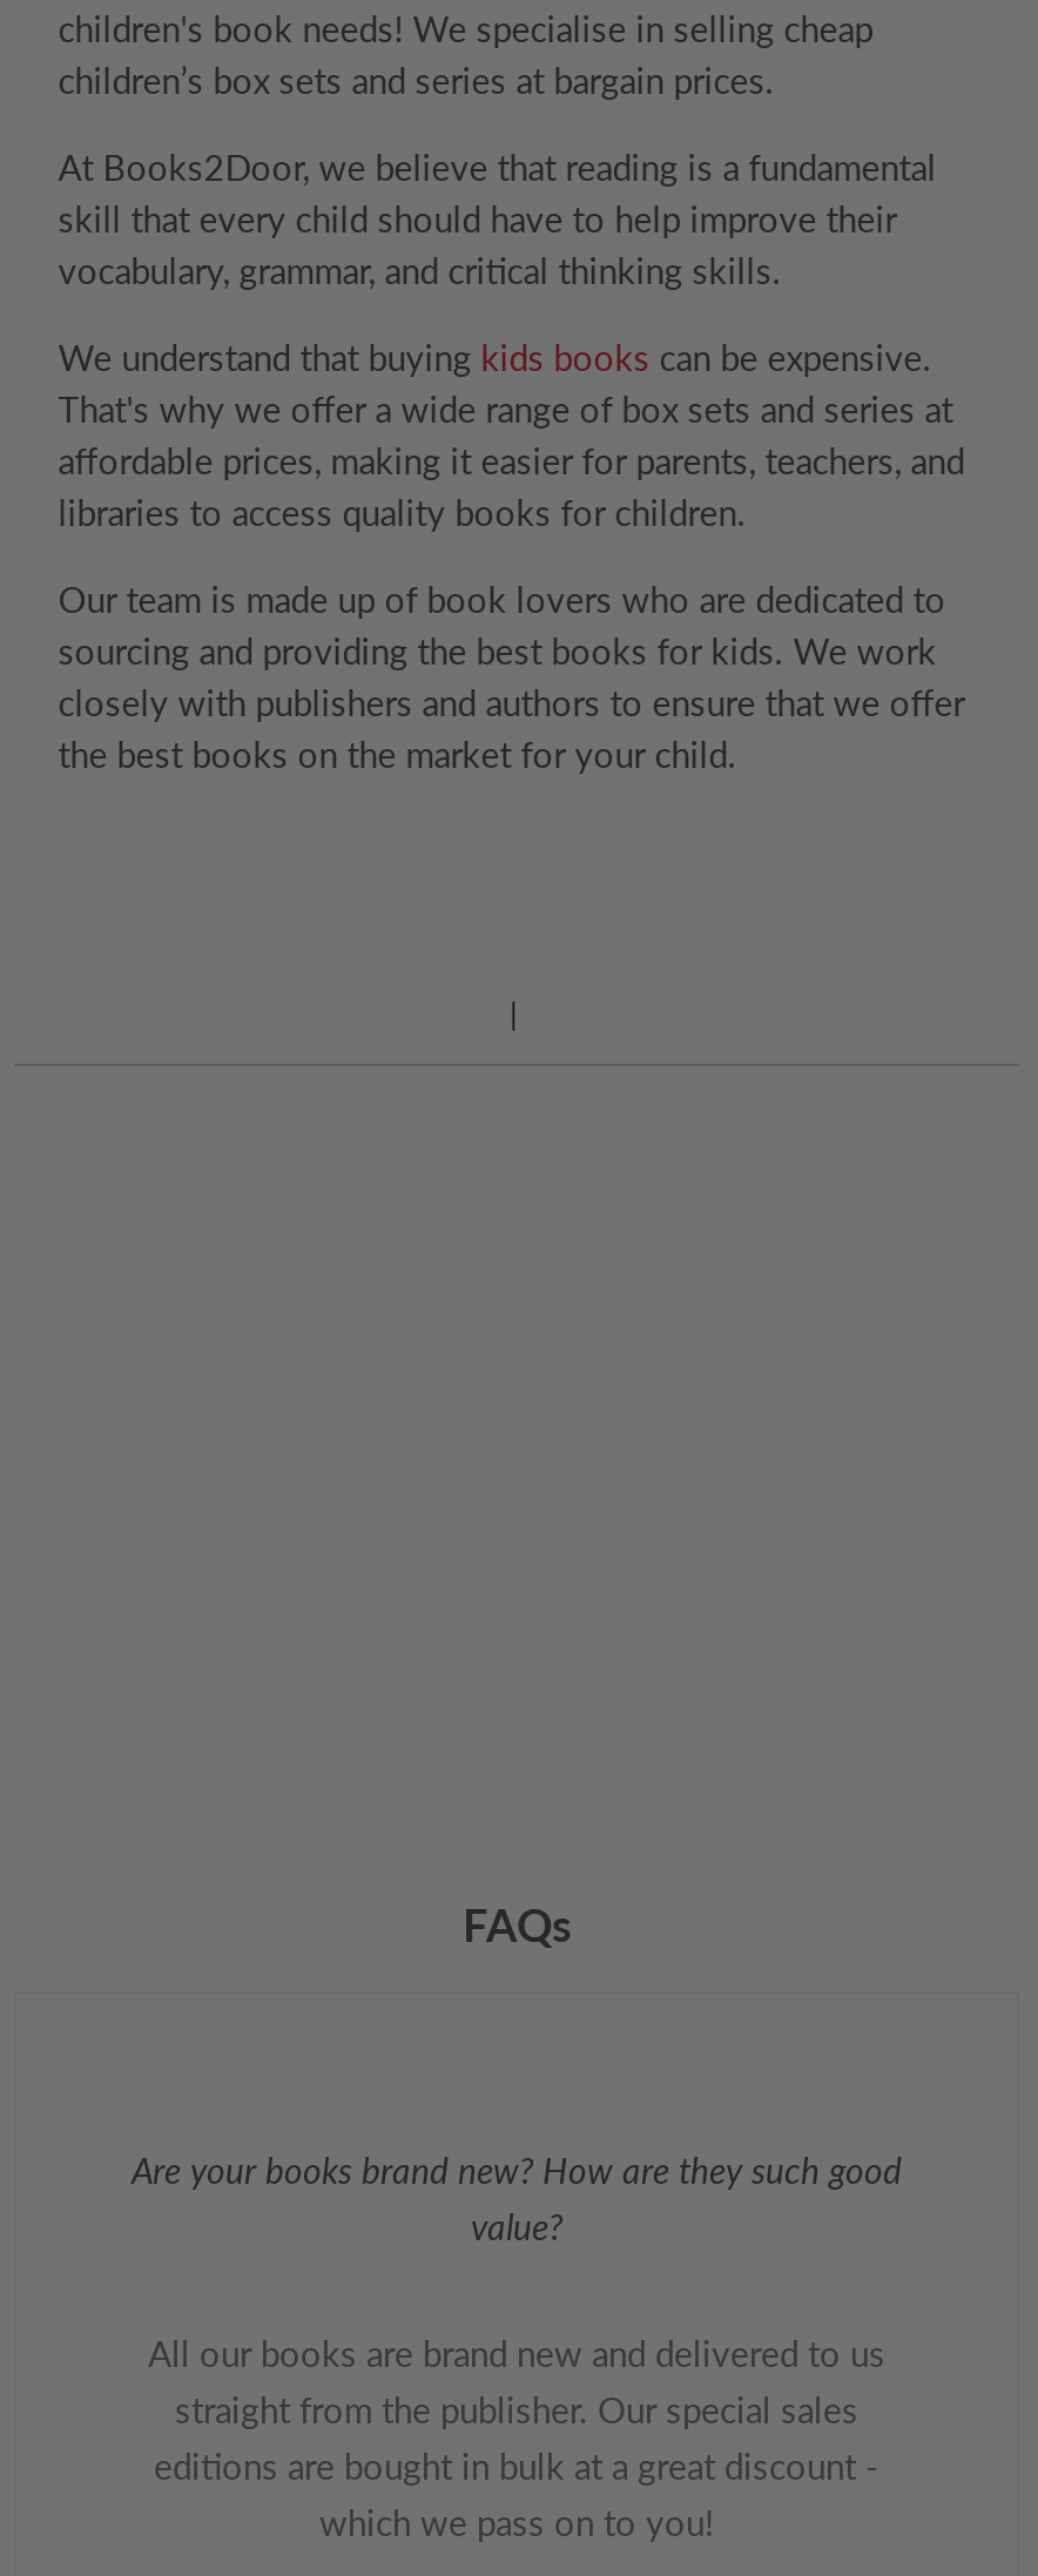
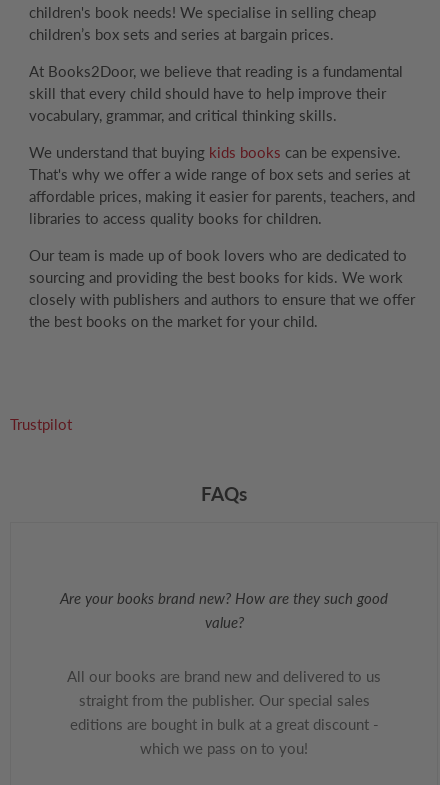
+ Trustpilot
